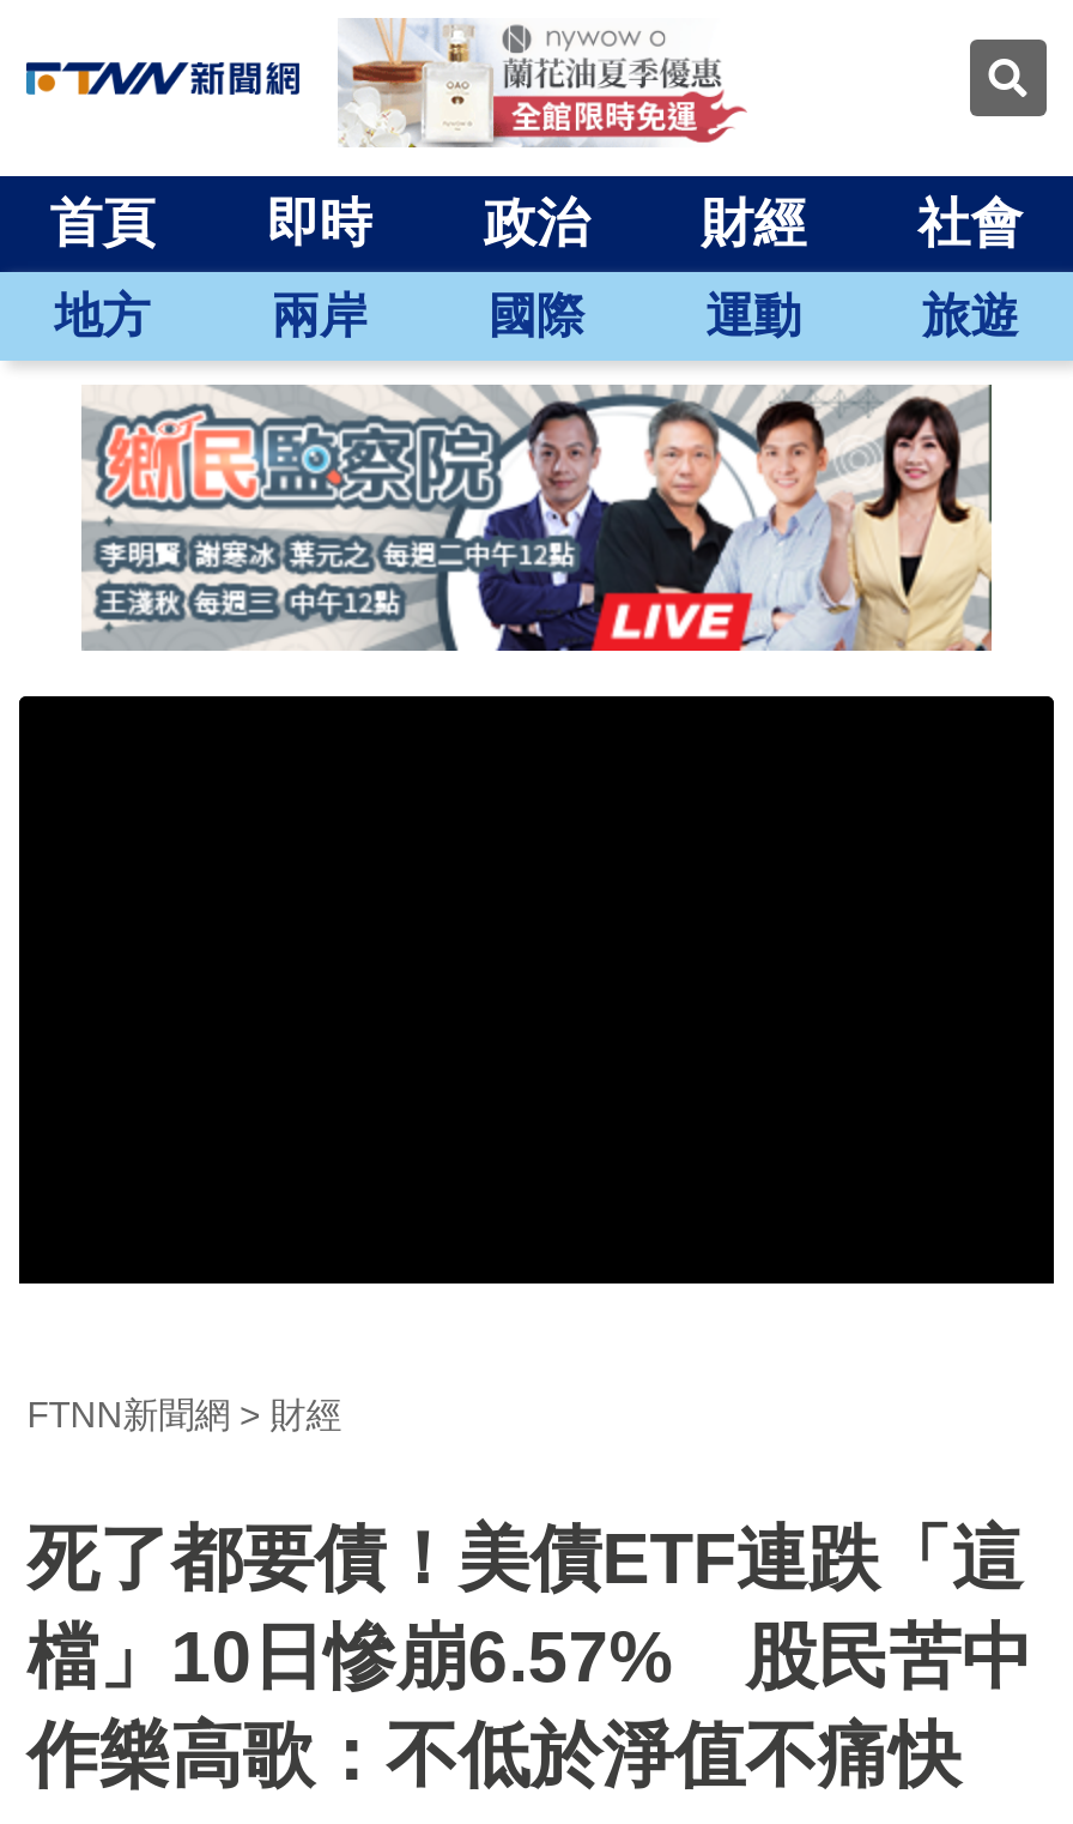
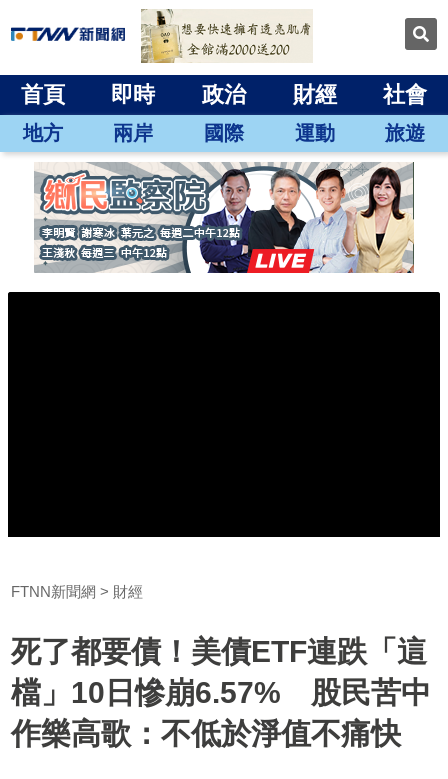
- [image]
+ [image]
